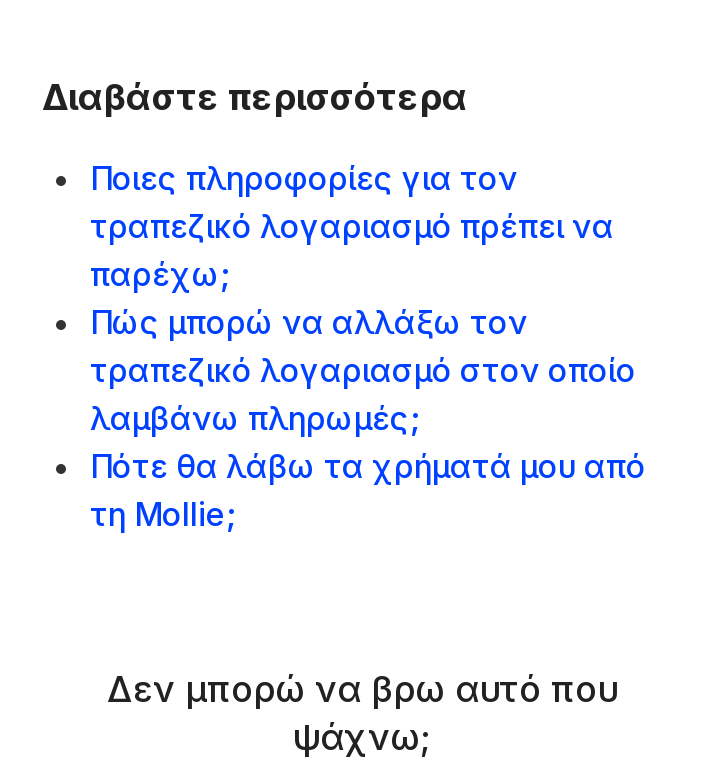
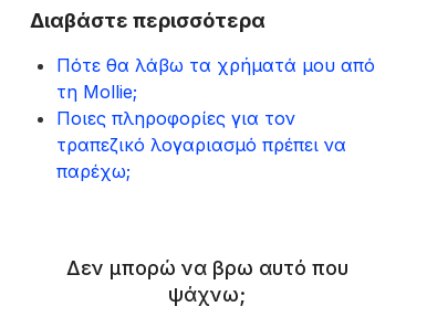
moved down: Ποιες πληροφορίες για τον | τραπεζικό λογαριασμό πρέπει να | παρέχω;

- Πώς μπορώ να αλλάξω τον
- τραπεζικό λογαριασμό στον οποίο
- λαμβάνω πληρωμές;

moved up: Πότε θα λάβω τα χρήματά μου από | τη Mollie;
